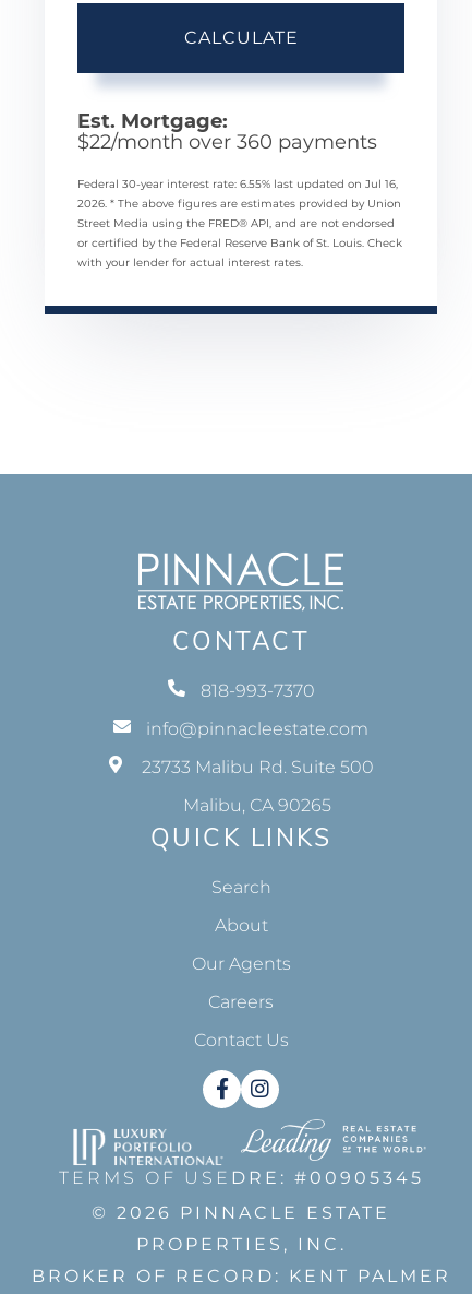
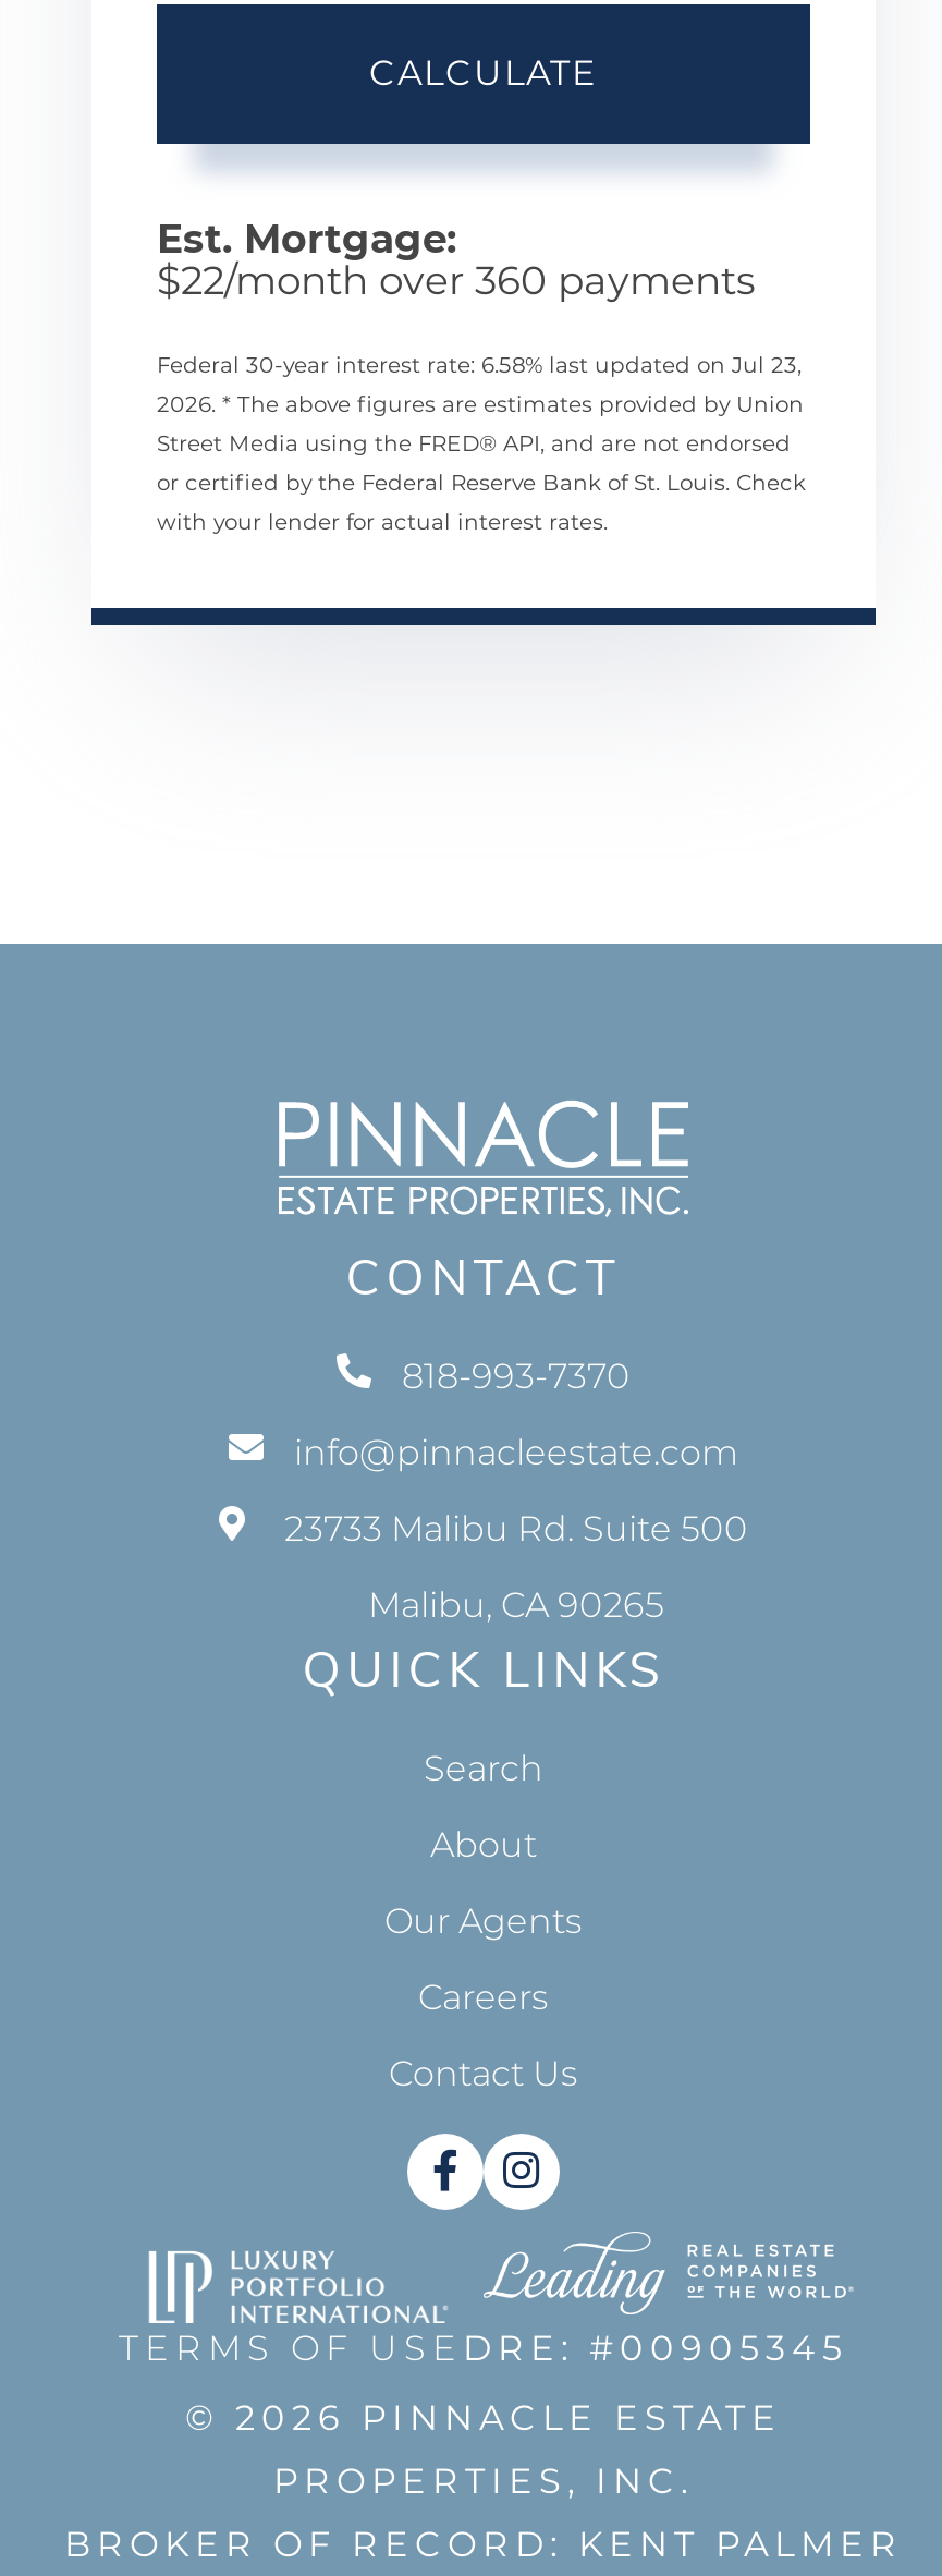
- Federal 30-year interest rate: 6.55% last updated on Jul 16,
+ Federal 30-year interest rate: 6.58% last updated on Jul 23,
